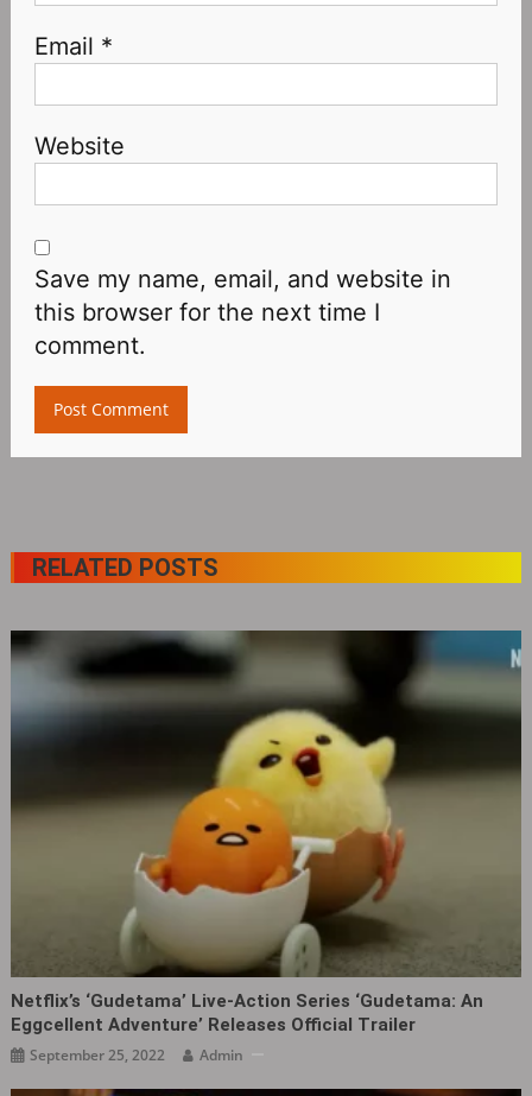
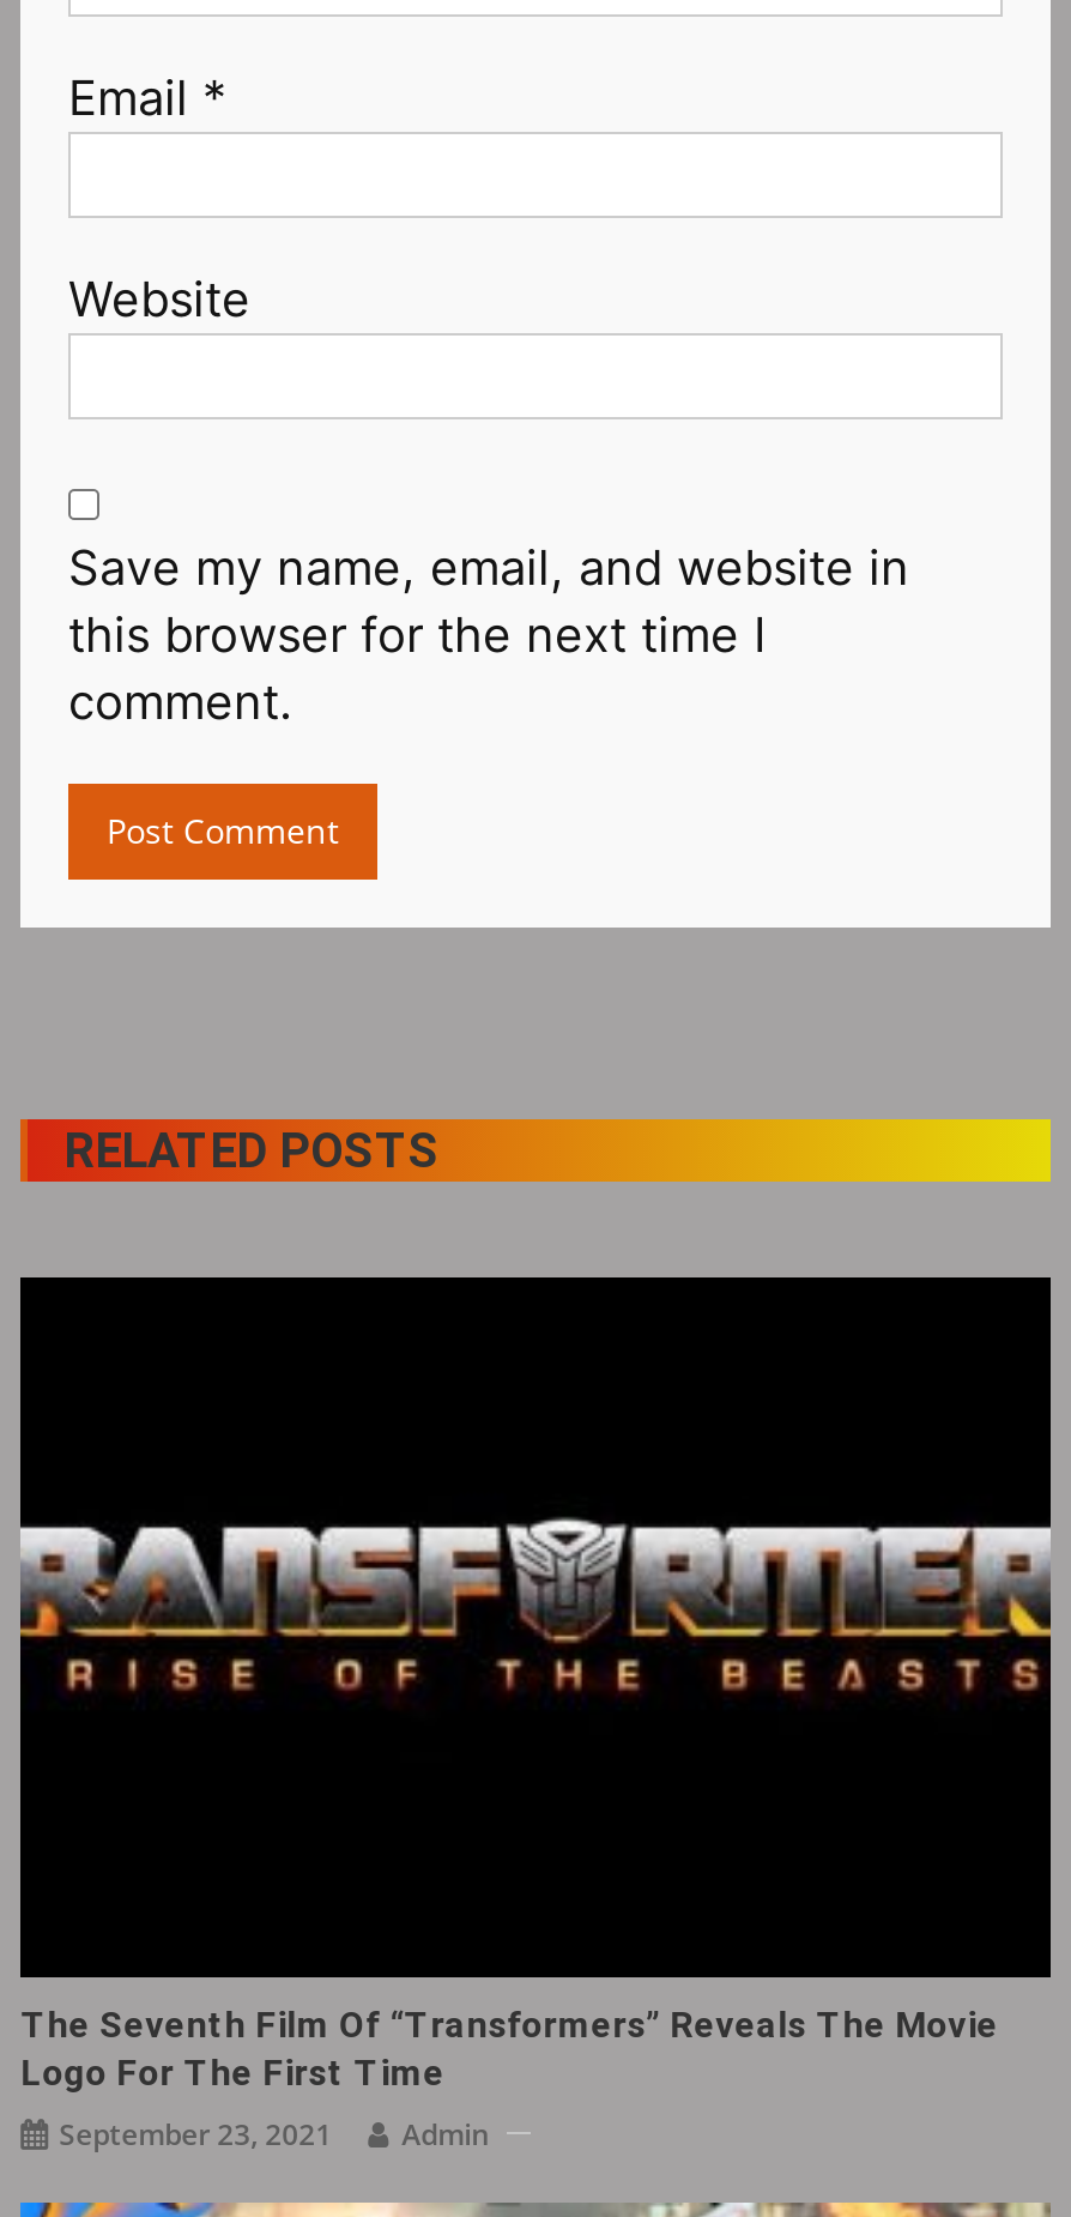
- [image]
- Netflix’s ‘Gudetama’ Live-Action Series ‘Gudetama: An
- Eggcellent Adventure’ Releases Official Trailer
- September 25, 2022
+ [image]
+ The Seventh Film Of “Transformers” Reveals The Movie
+ Logo For The First Time
+ September 23, 2021
